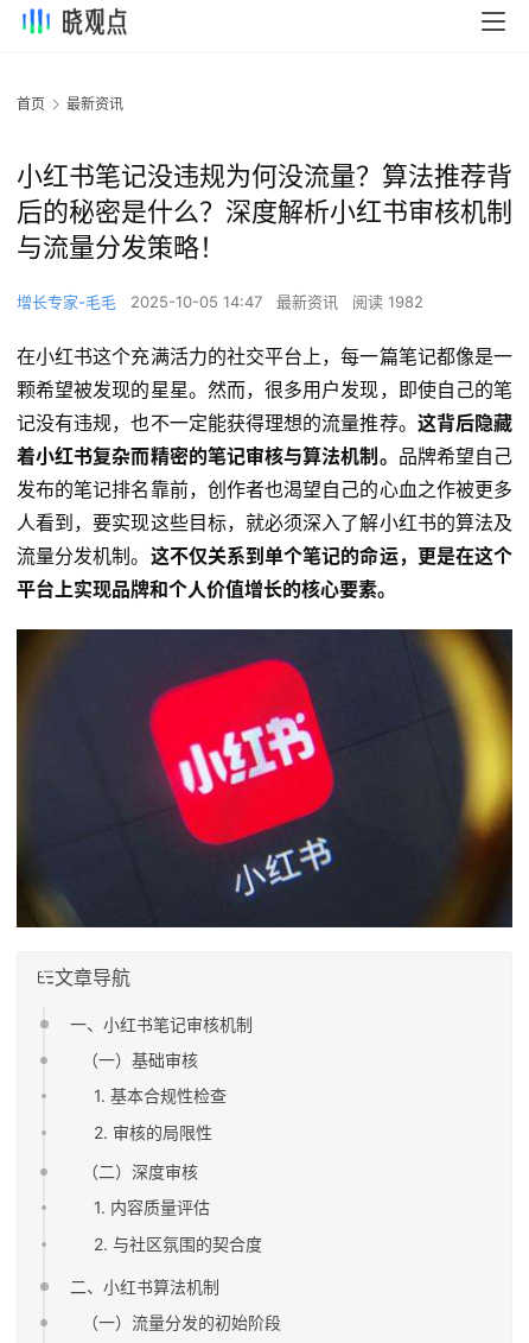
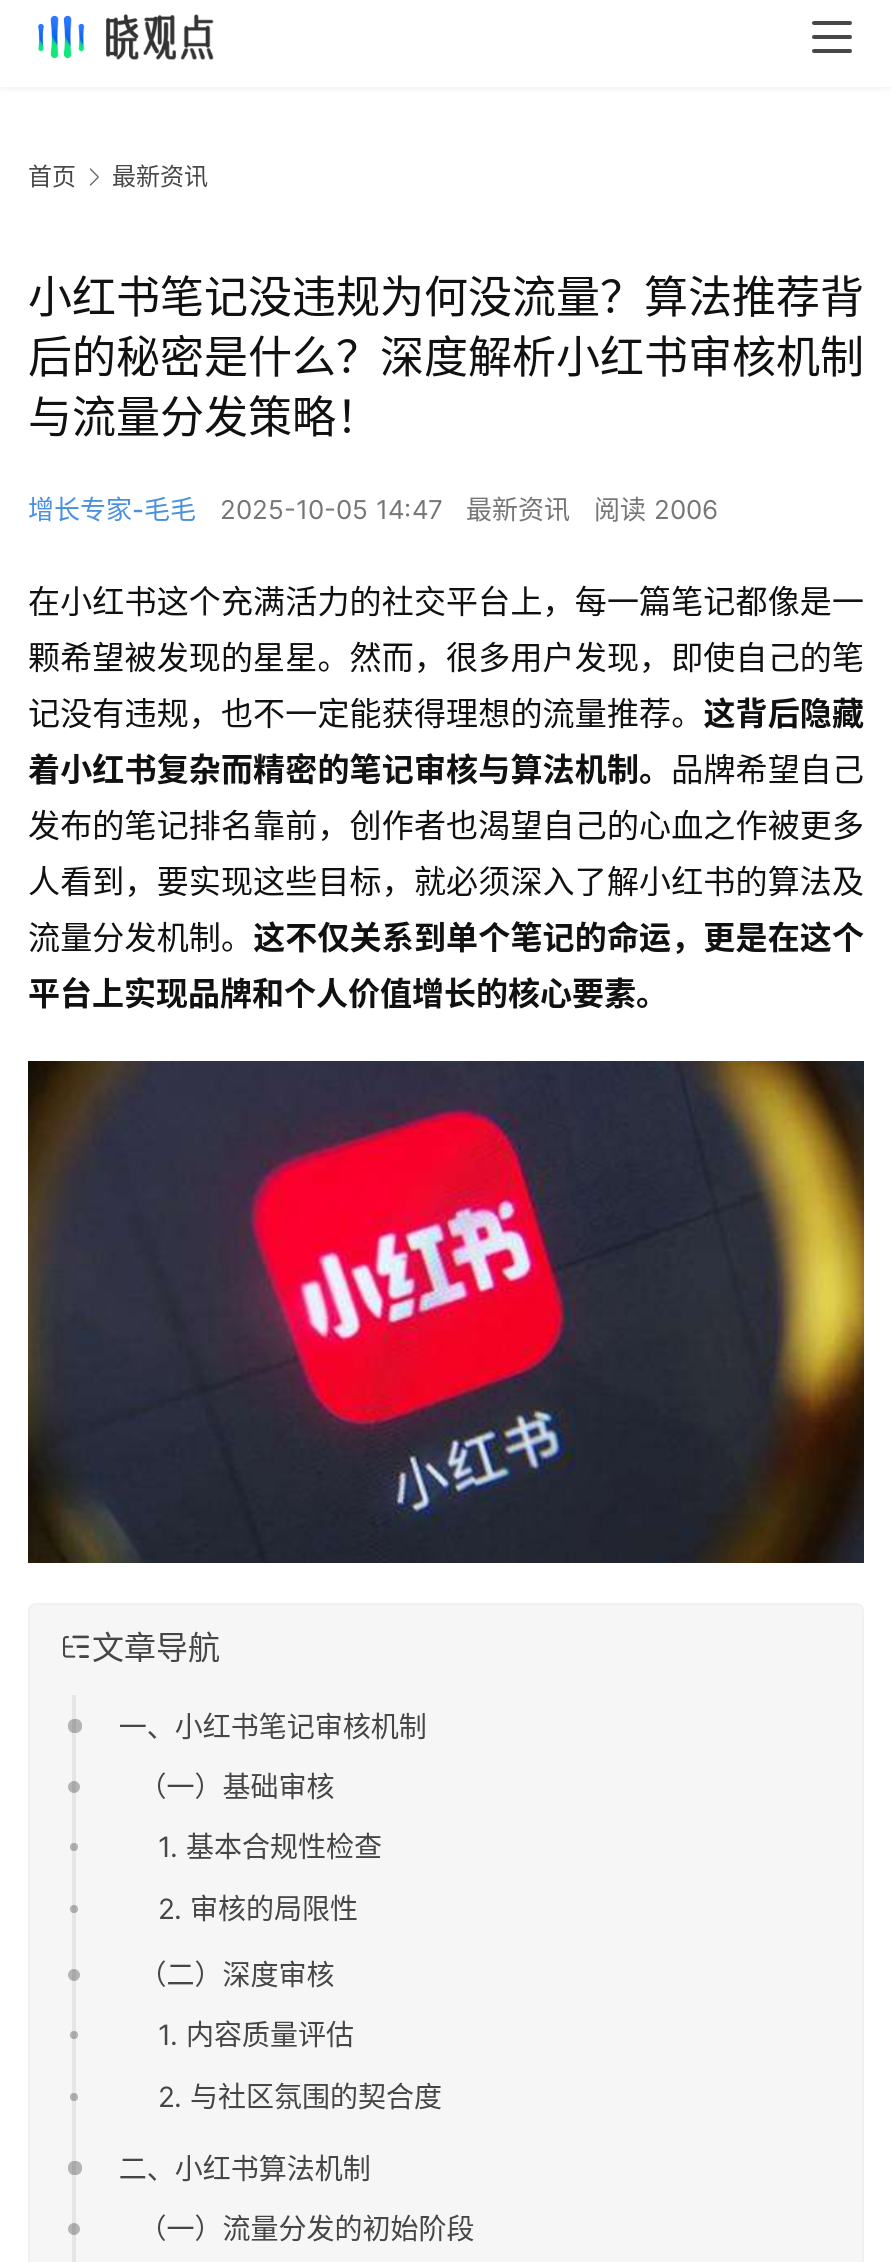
- 增长专家-毛毛 2025-10-05 14:47 最新资讯 阅读 1982
+ 增长专家-毛毛 2025-10-05 14:47 最新资讯 阅读 2006
